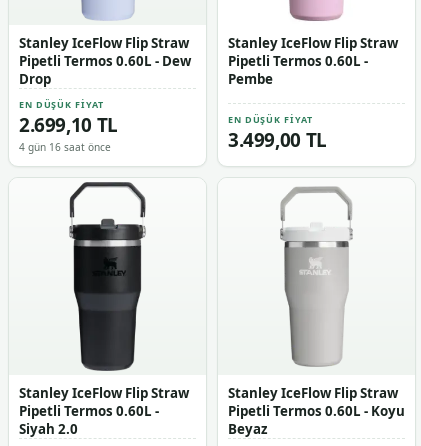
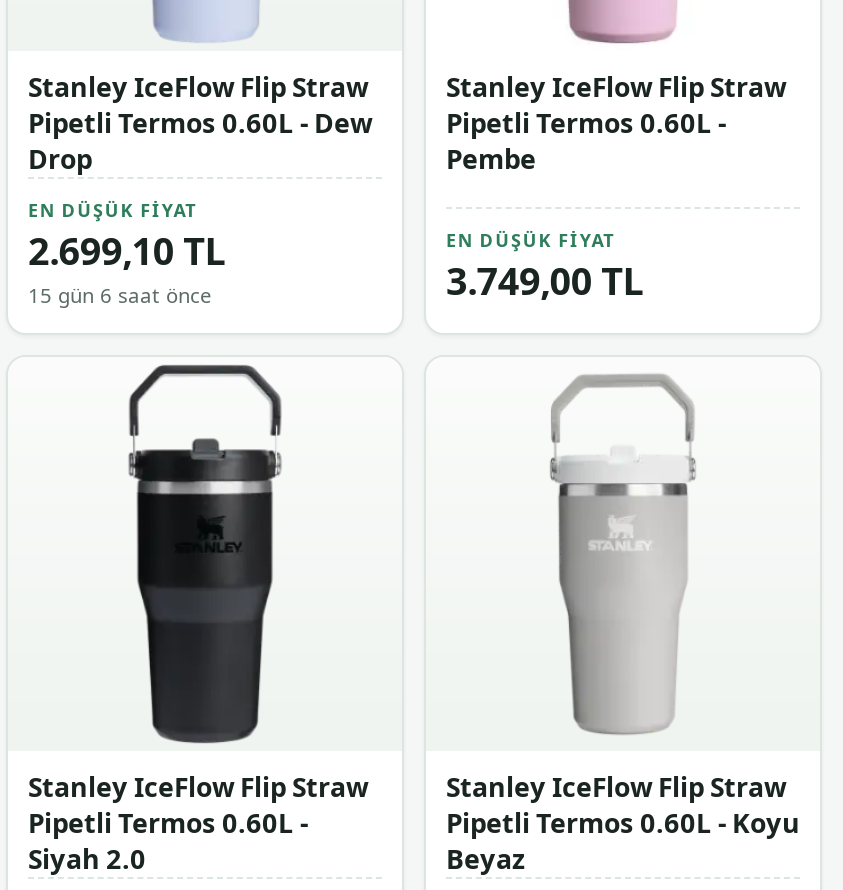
- 3.499,00 TL
+ 3.749,00 TL

- 4 gün 16 saat önce
+ 15 gün 6 saat önce
